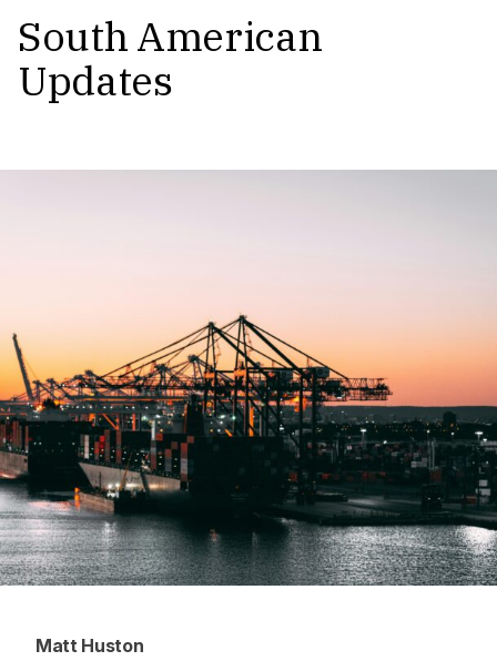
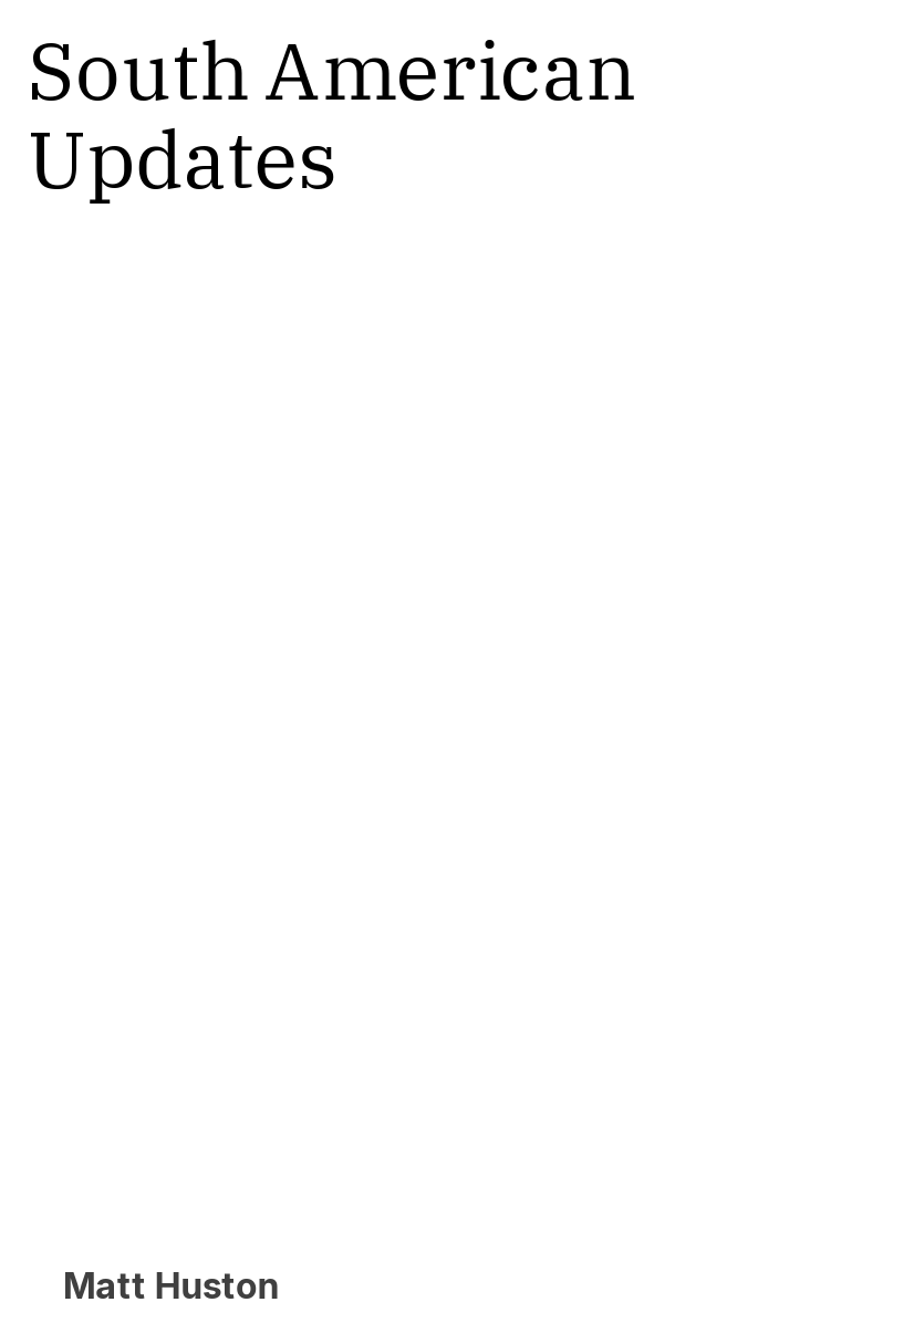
- [image]
